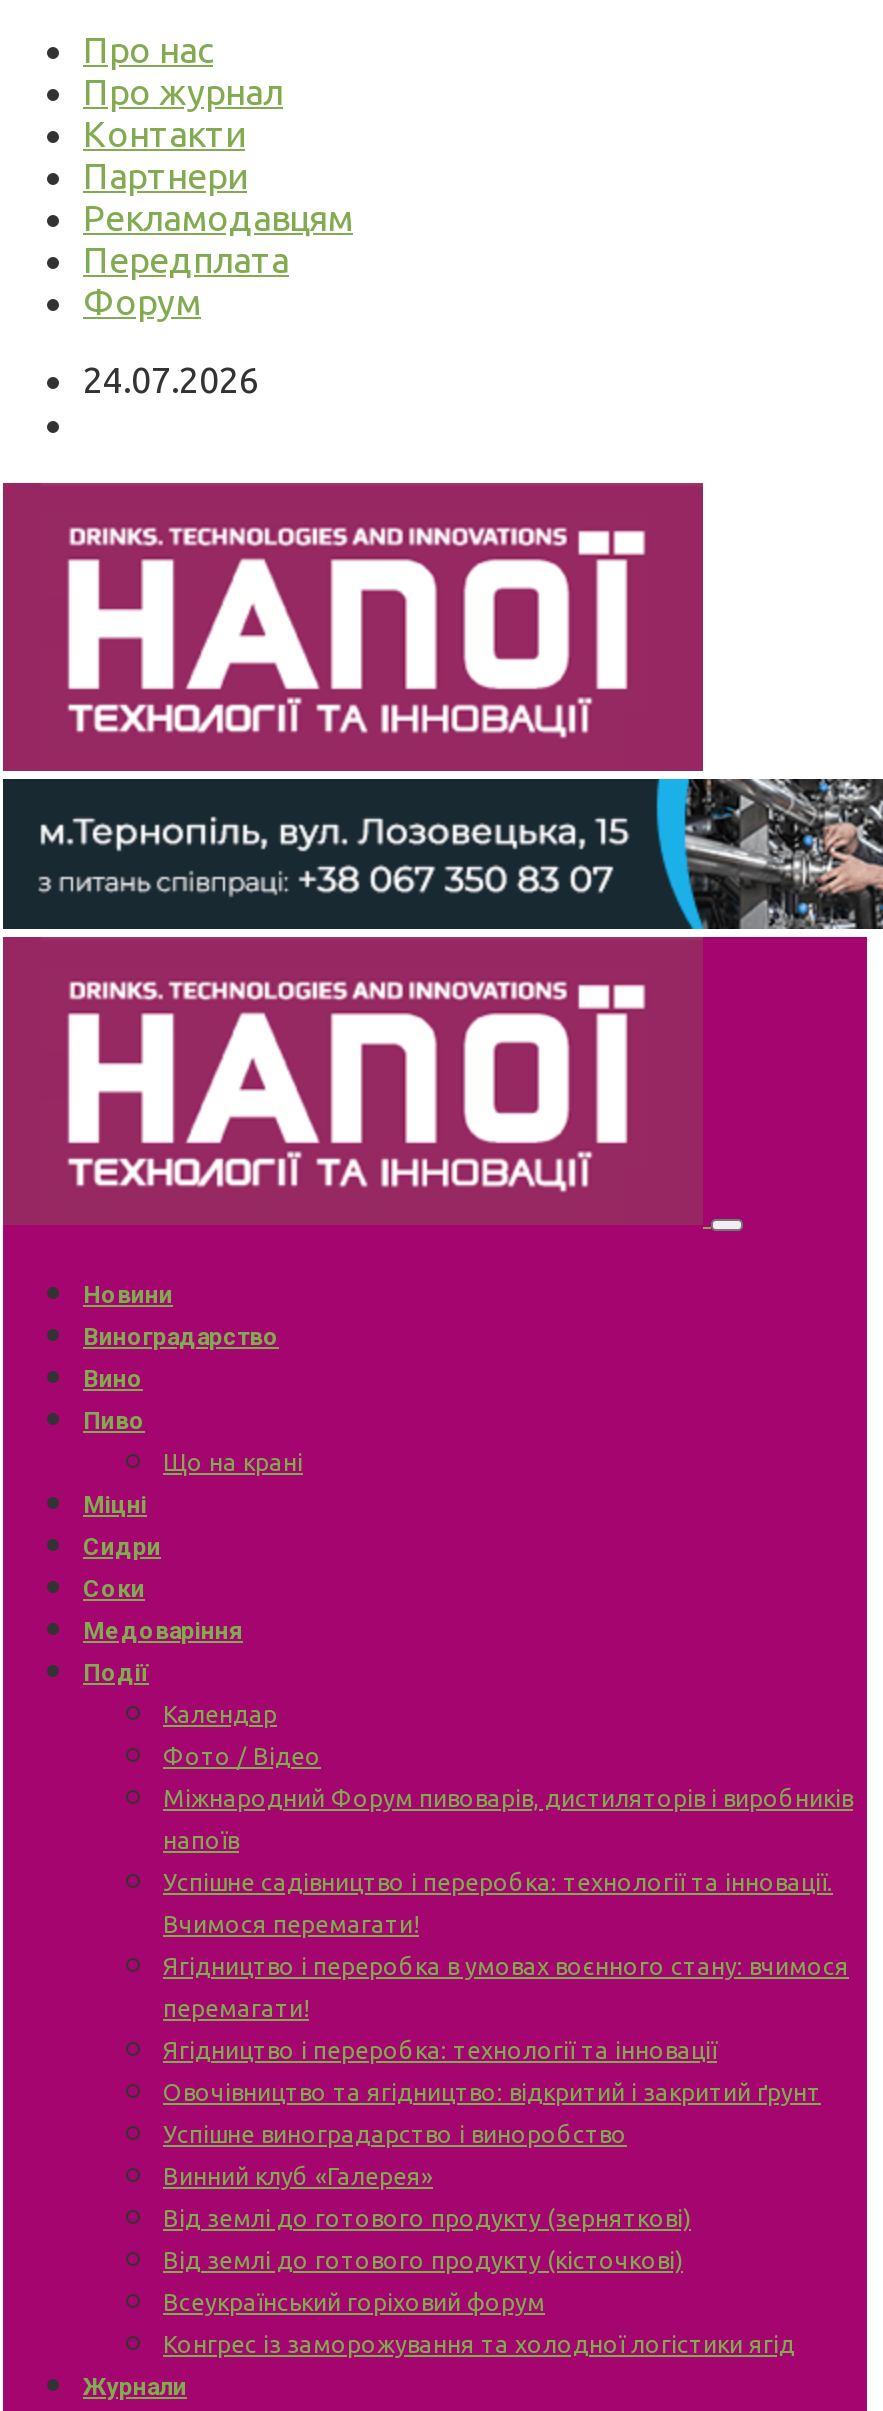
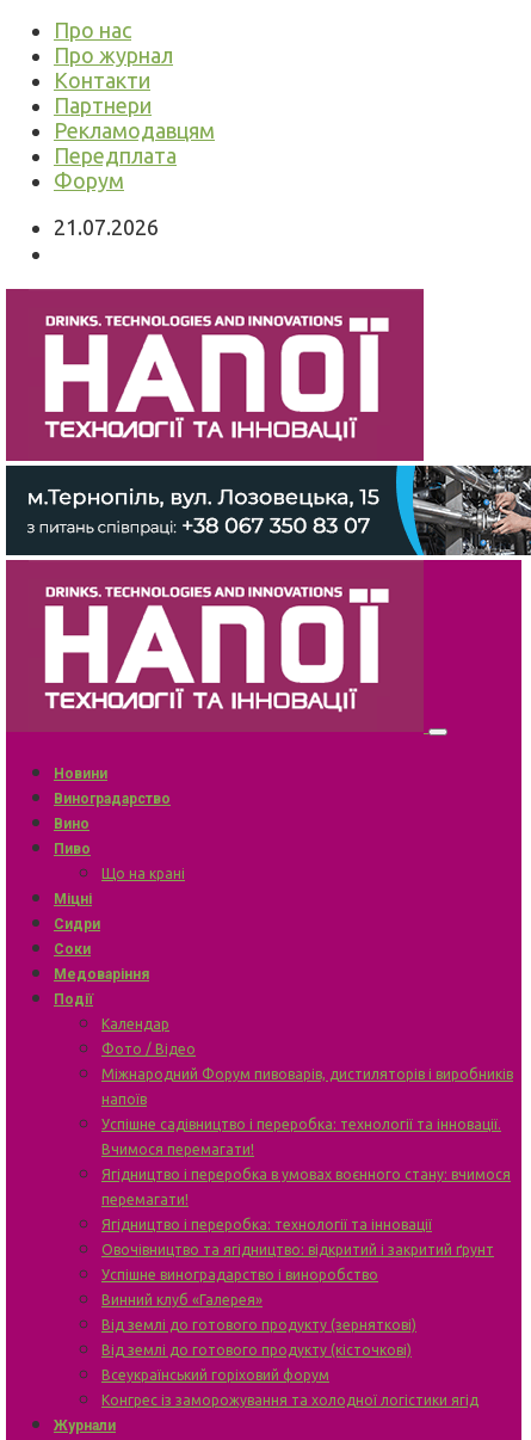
- 24.07.2026
+ 21.07.2026
